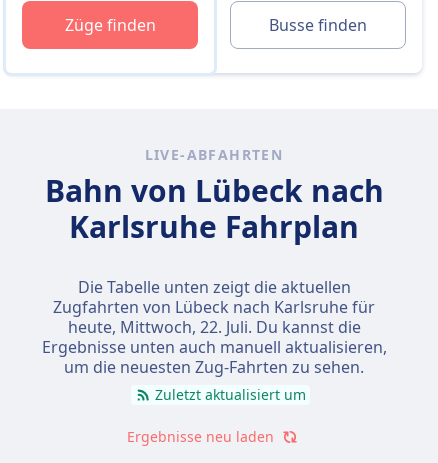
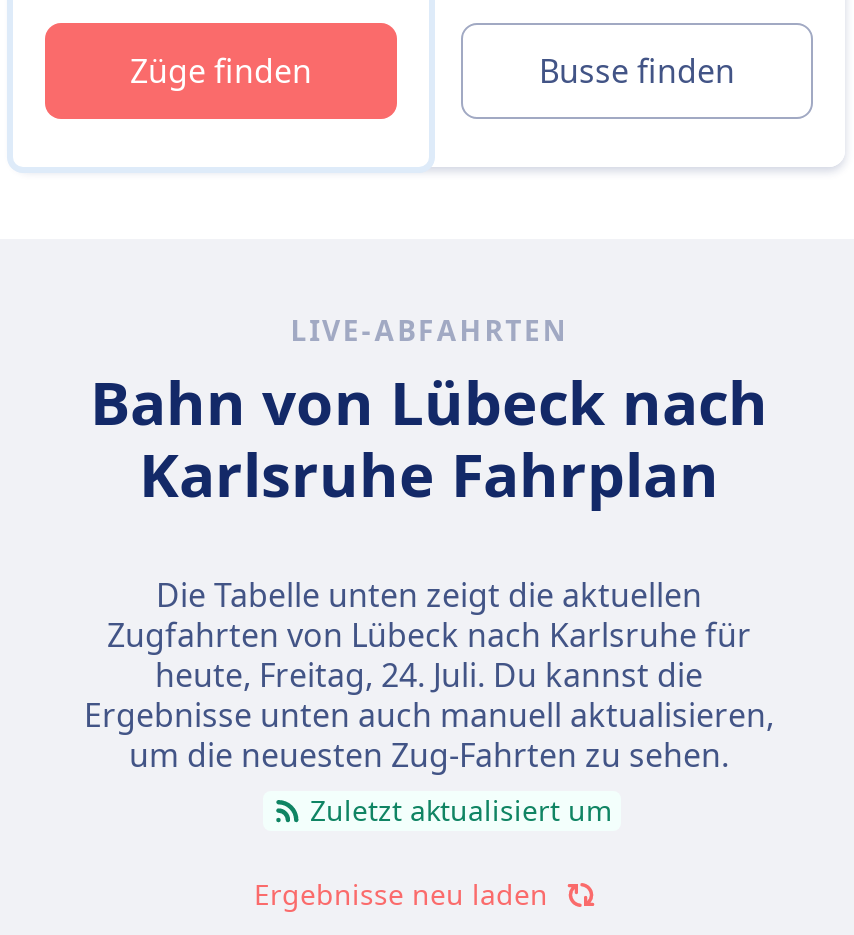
- heute, Mittwoch, 22. Juli. Du kannst die
+ heute, Freitag, 24. Juli. Du kannst die
